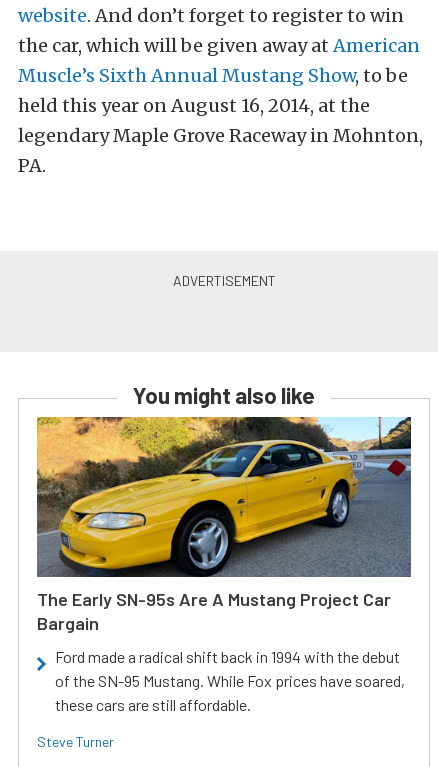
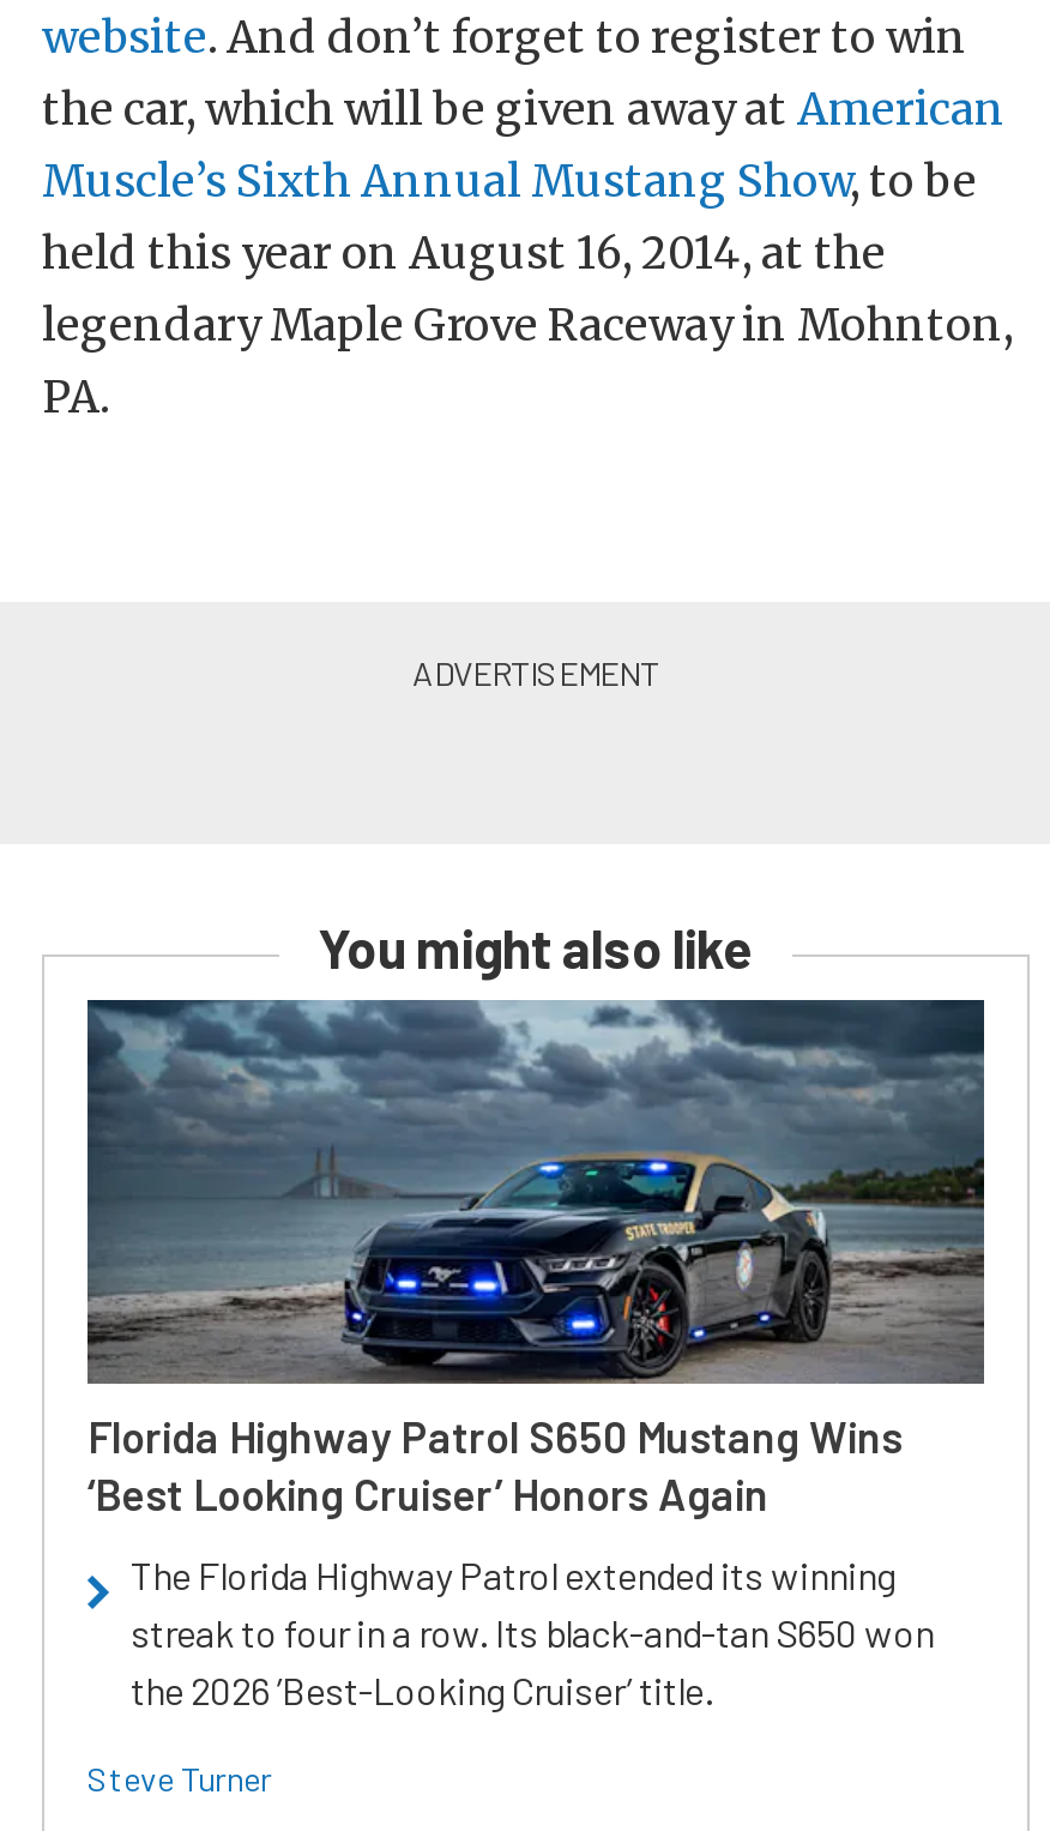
- [image]
- The Early SN-95s Are A Mustang Project Car
- Bargain
+ [image]
+ Florida Highway Patrol S650 Mustang Wins
+ ‘Best Looking Cruiser’ Honors Again

- Ford made a radical shift back in 1994 with the debut
- of the SN-95 Mustang. While Fox prices have soared,
- these cars are still affordable.
+ The Florida Highway Patrol extended its winning
+ streak to four in a row. Its black-and-tan S650 won
+ the 2026 ’Best-Looking Cruiser’ title.
